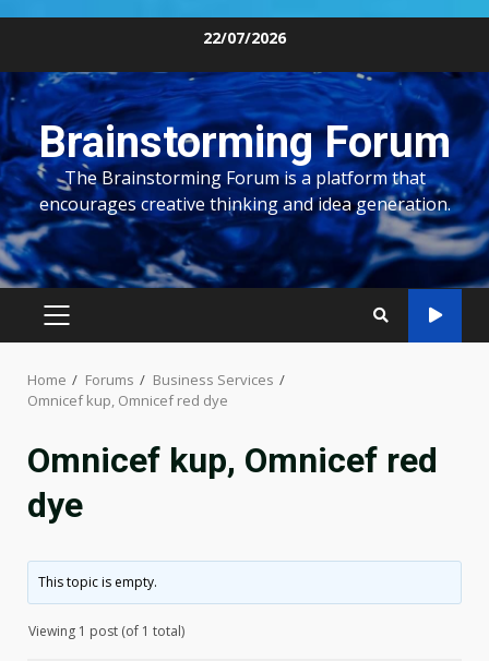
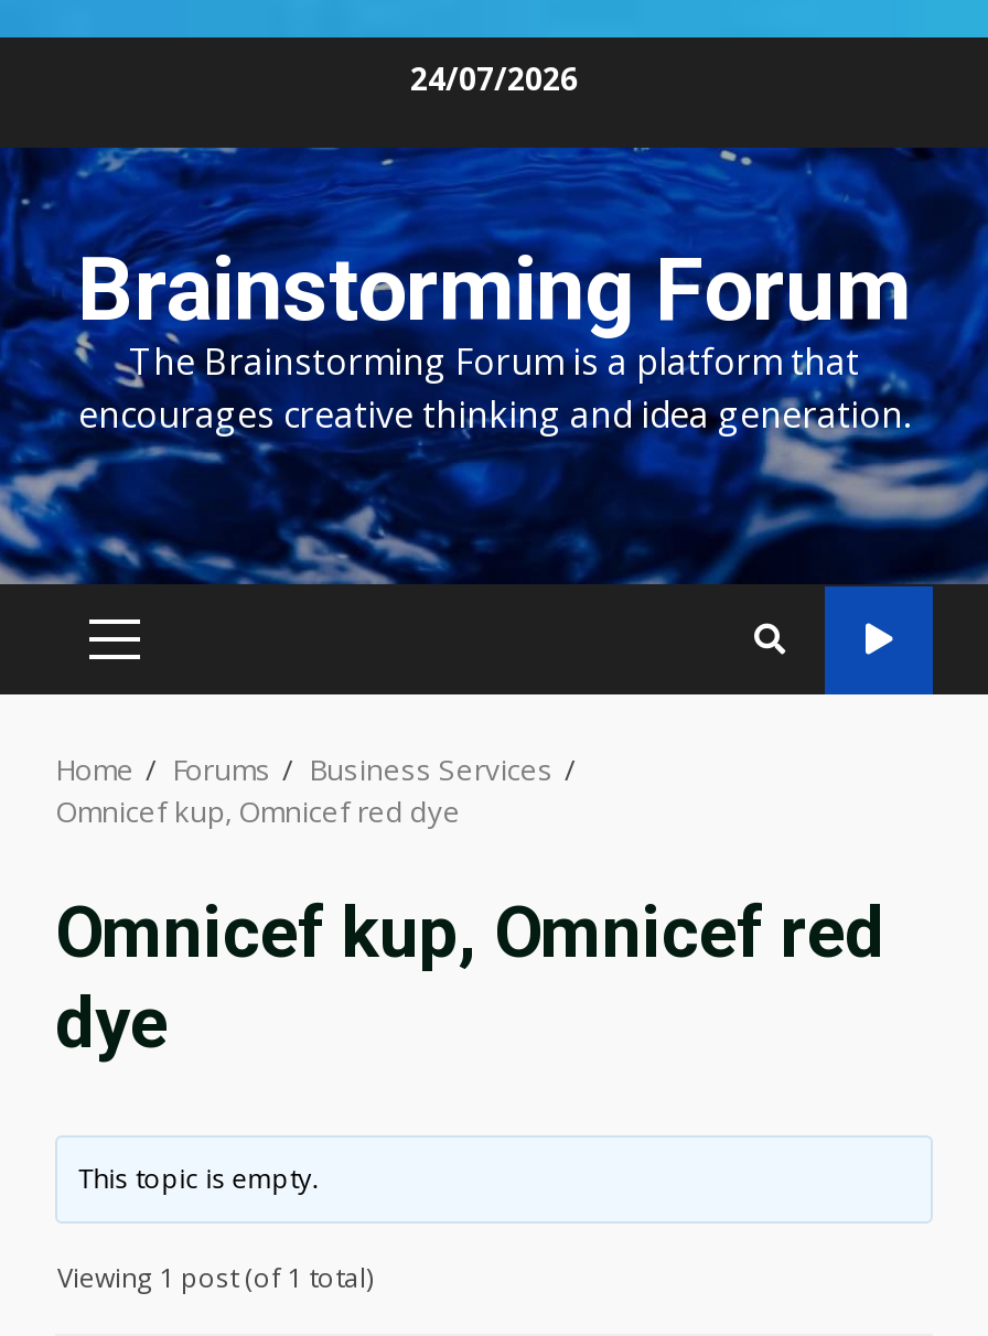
- 22/07/2026
+ 24/07/2026
